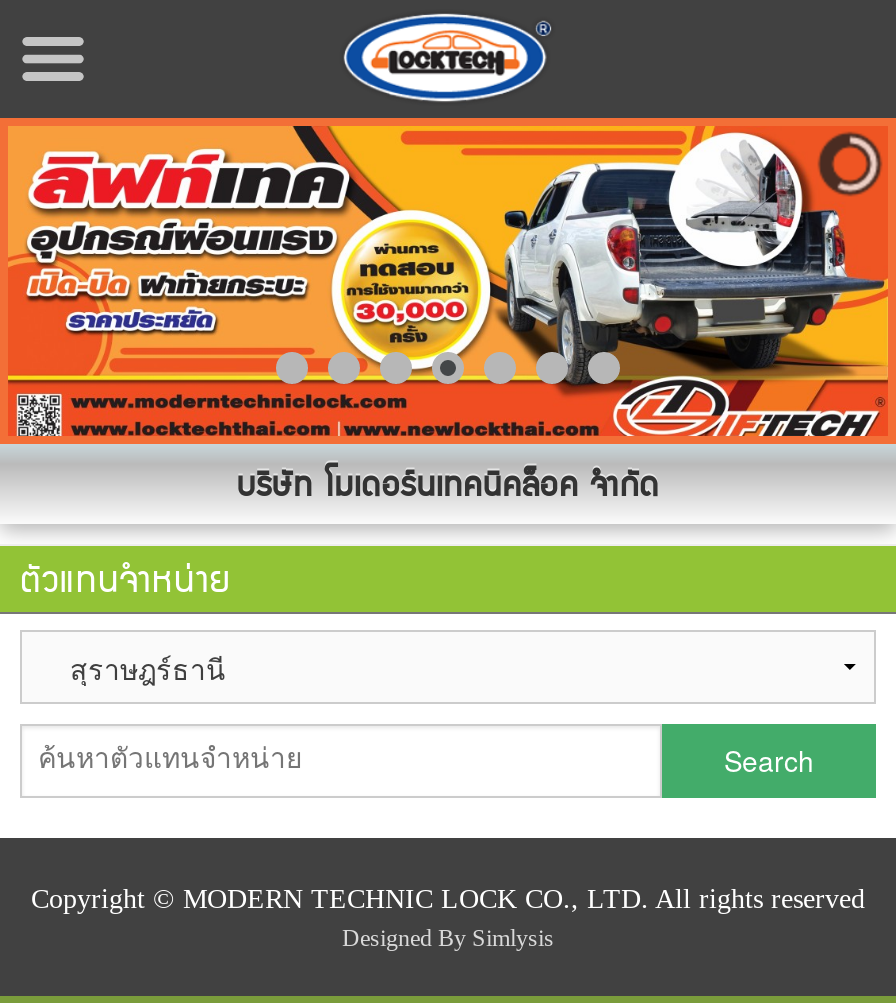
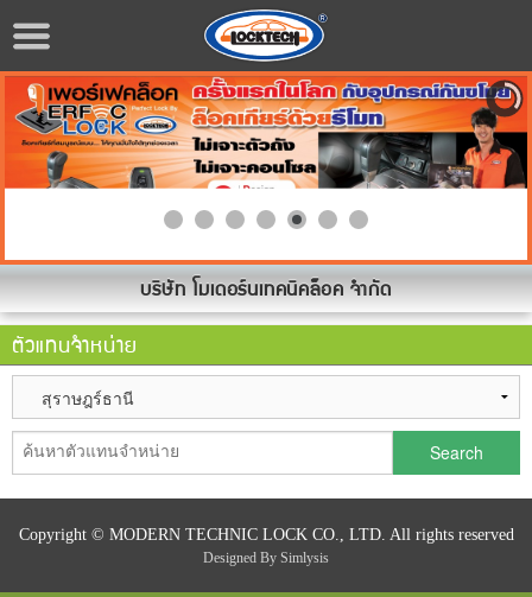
- [image]
+ [image]
